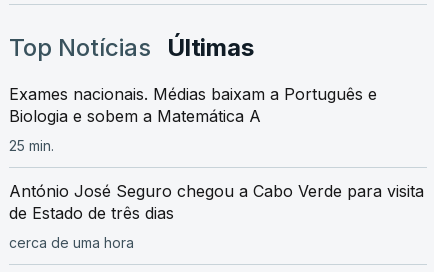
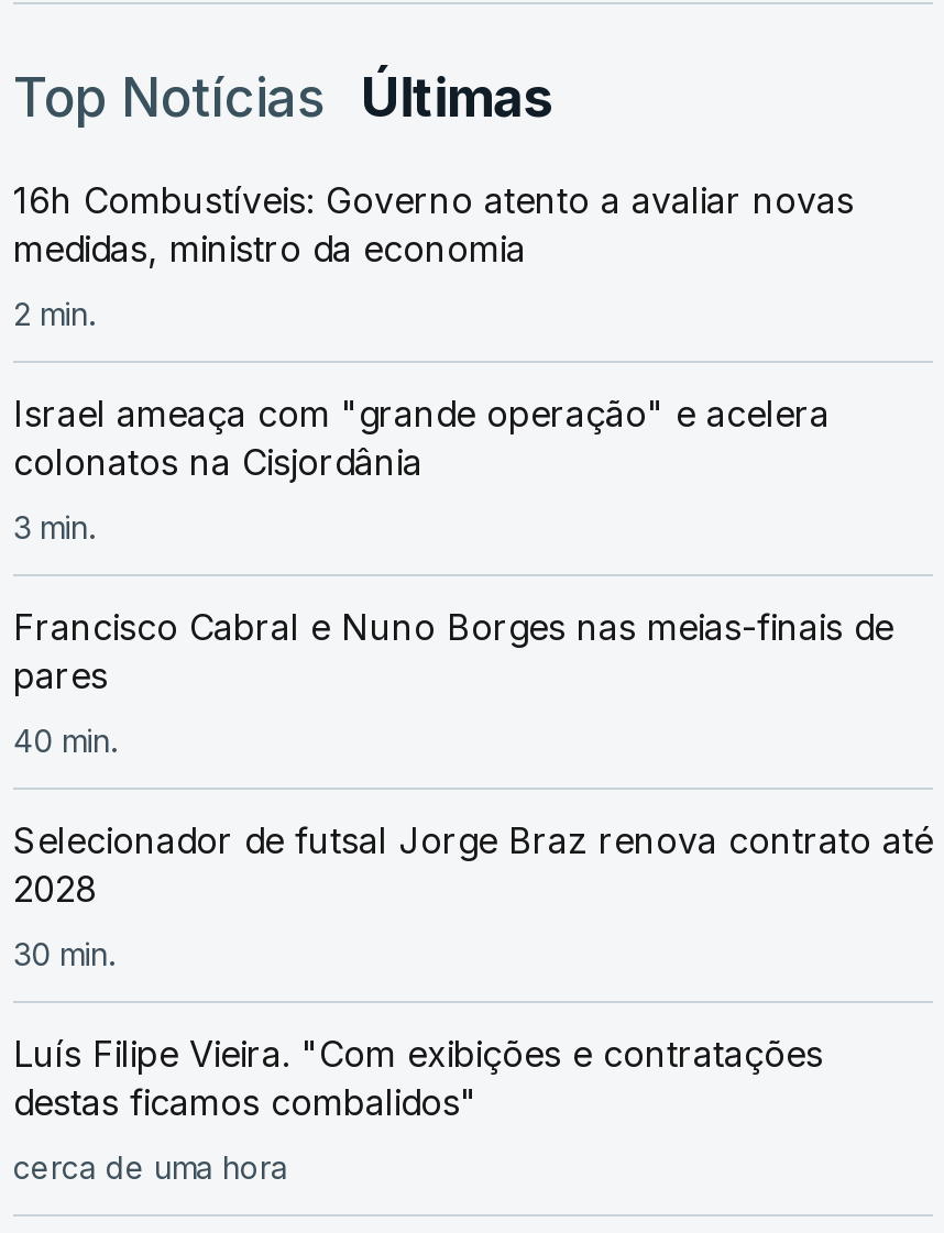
- Exames nacionais. Médias baixam a Português e
- Biologia e sobem a Matemática A
- 25 min.
- António José Seguro chegou a Cabo Verde para visita
- de Estado de três dias
+ 16h Combustíveis: Governo atento a avaliar novas
+ medidas, ministro da economia
+ 2 min.
+ Israel ameaça com "grande operação" e acelera
+ colonatos na Cisjordânia
+ 3 min.
+ Francisco Cabral e Nuno Borges nas meias-finais de
+ pares
+ 40 min.
+ Selecionador de futsal Jorge Braz renova contrato até
+ 2028
+ 30 min.
+ Luís Filipe Vieira. "Com exibições e contratações
+ destas ficamos combalidos"
